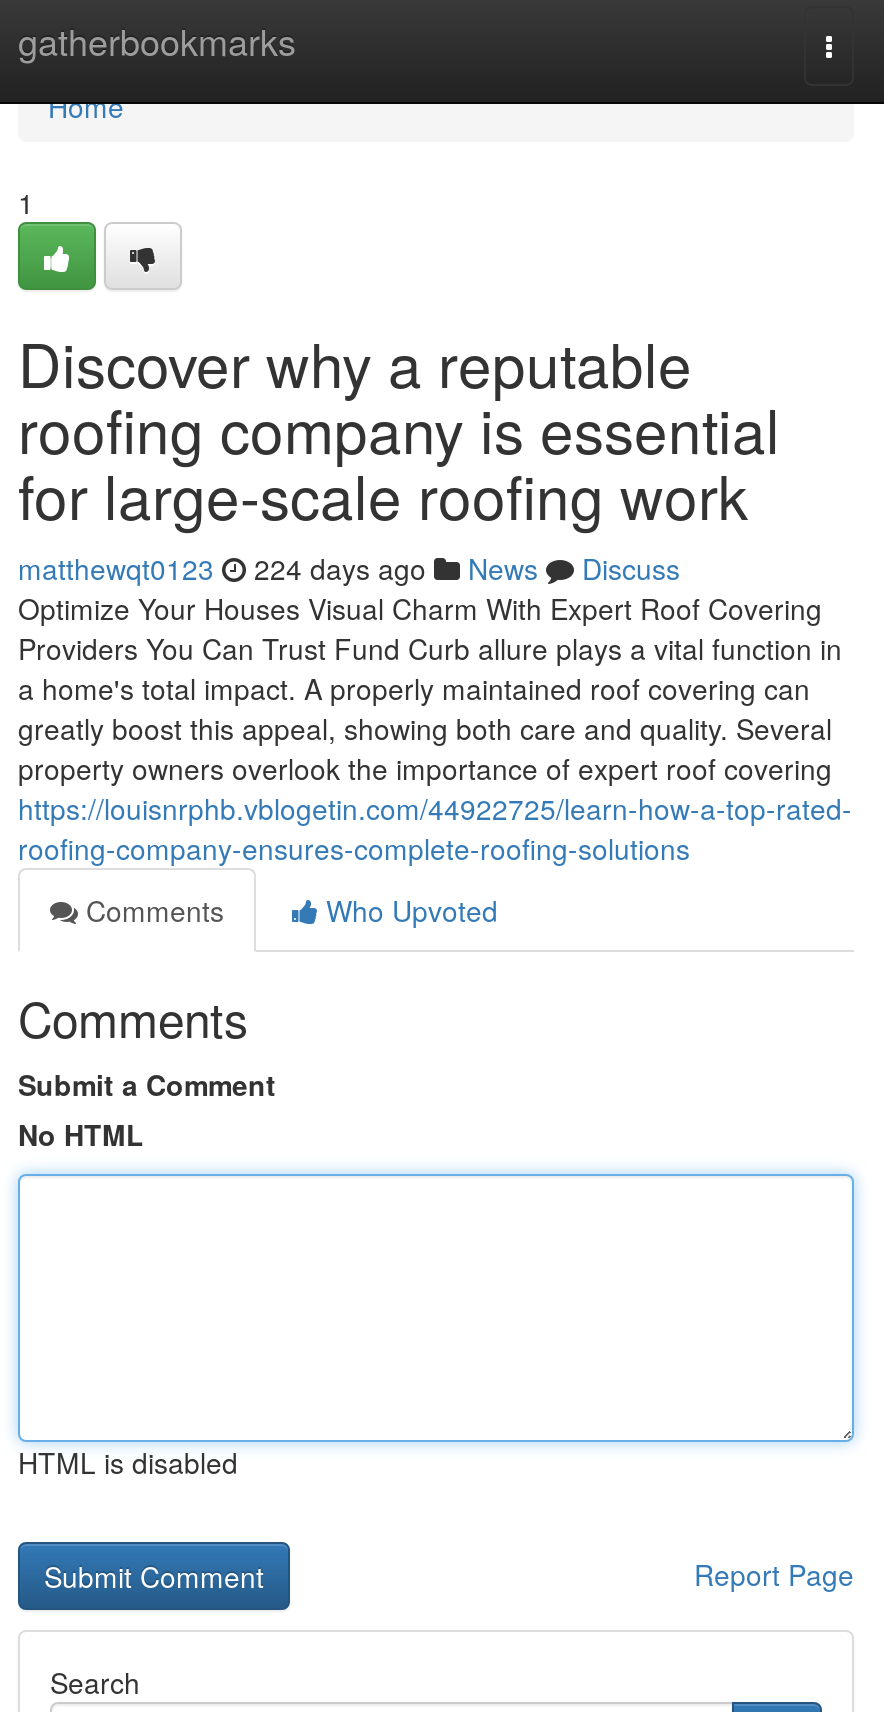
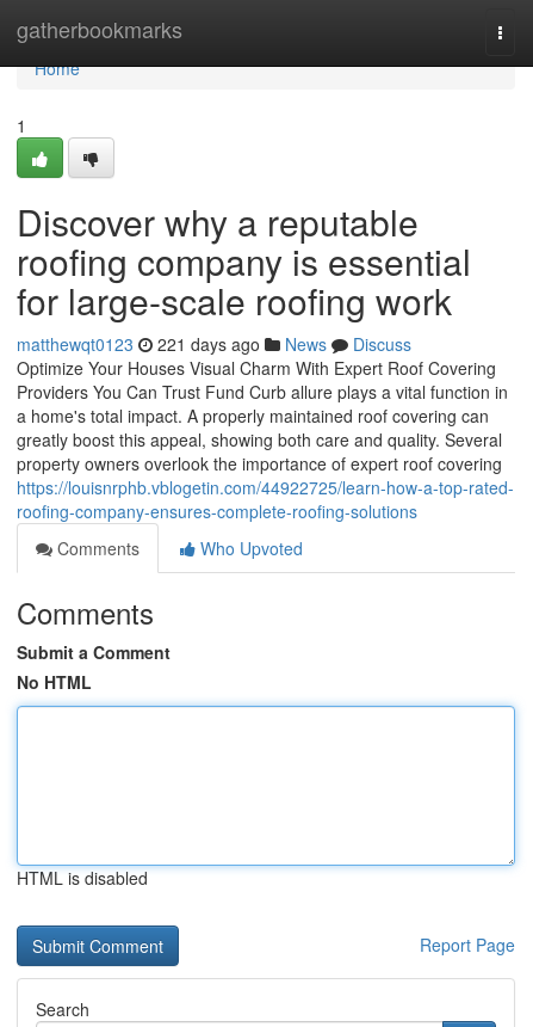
- matthewqt0123 224 days ago News Discuss
+ matthewqt0123 221 days ago News Discuss
